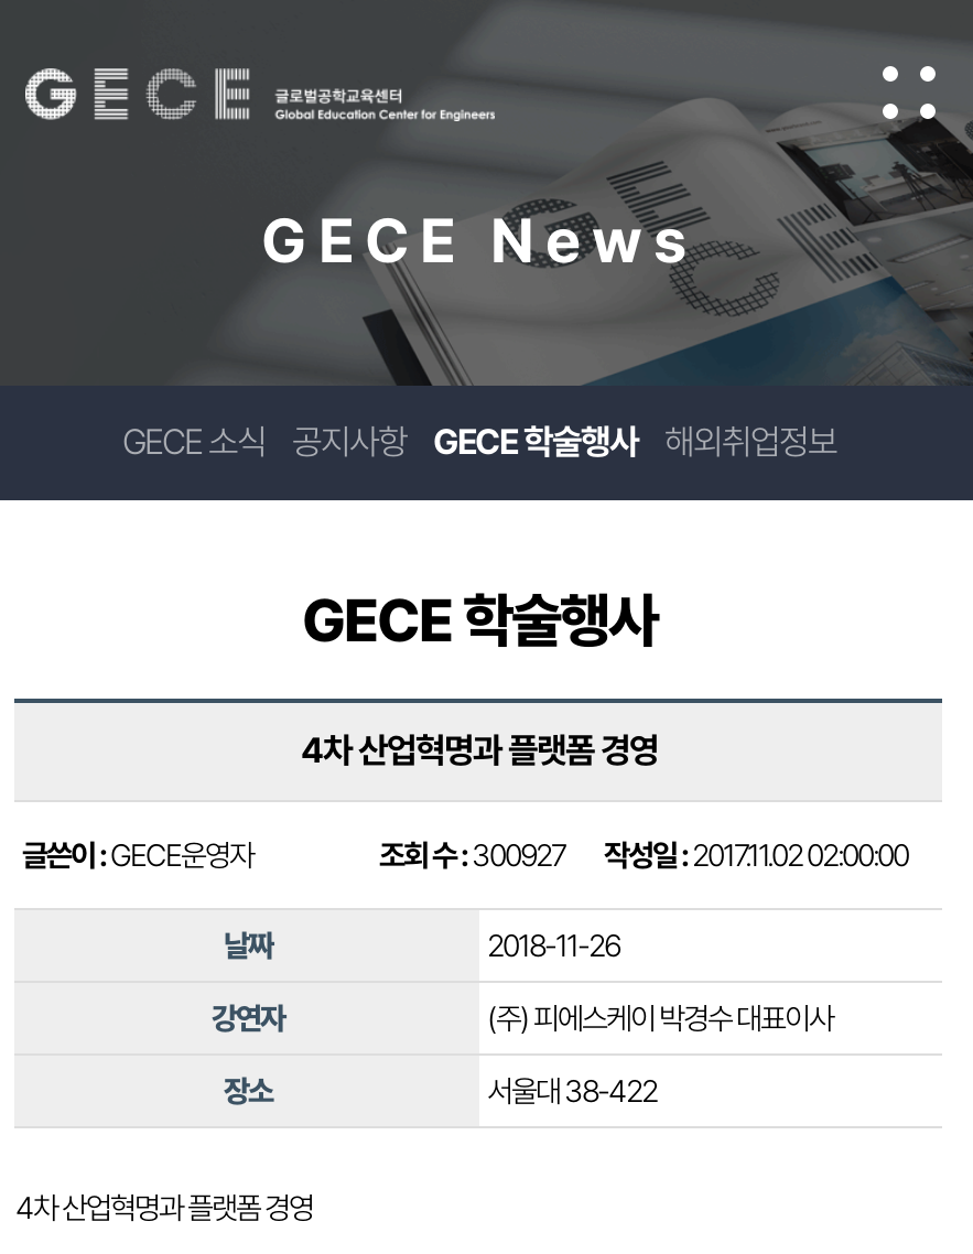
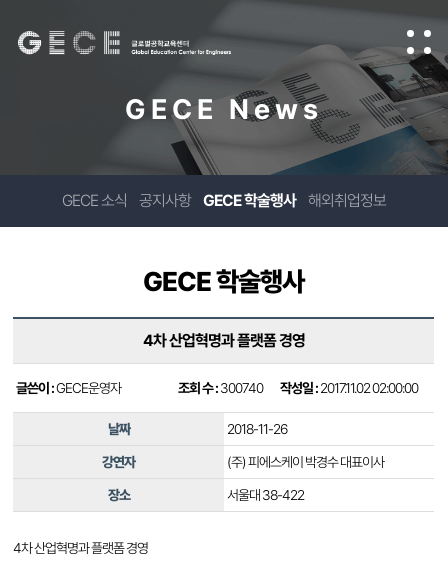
- 조회 수 : 300927 작성일 : 2017.11.02 02:00:00
+ 조회 수 : 300740 작성일 : 2017.11.02 02:00:00
